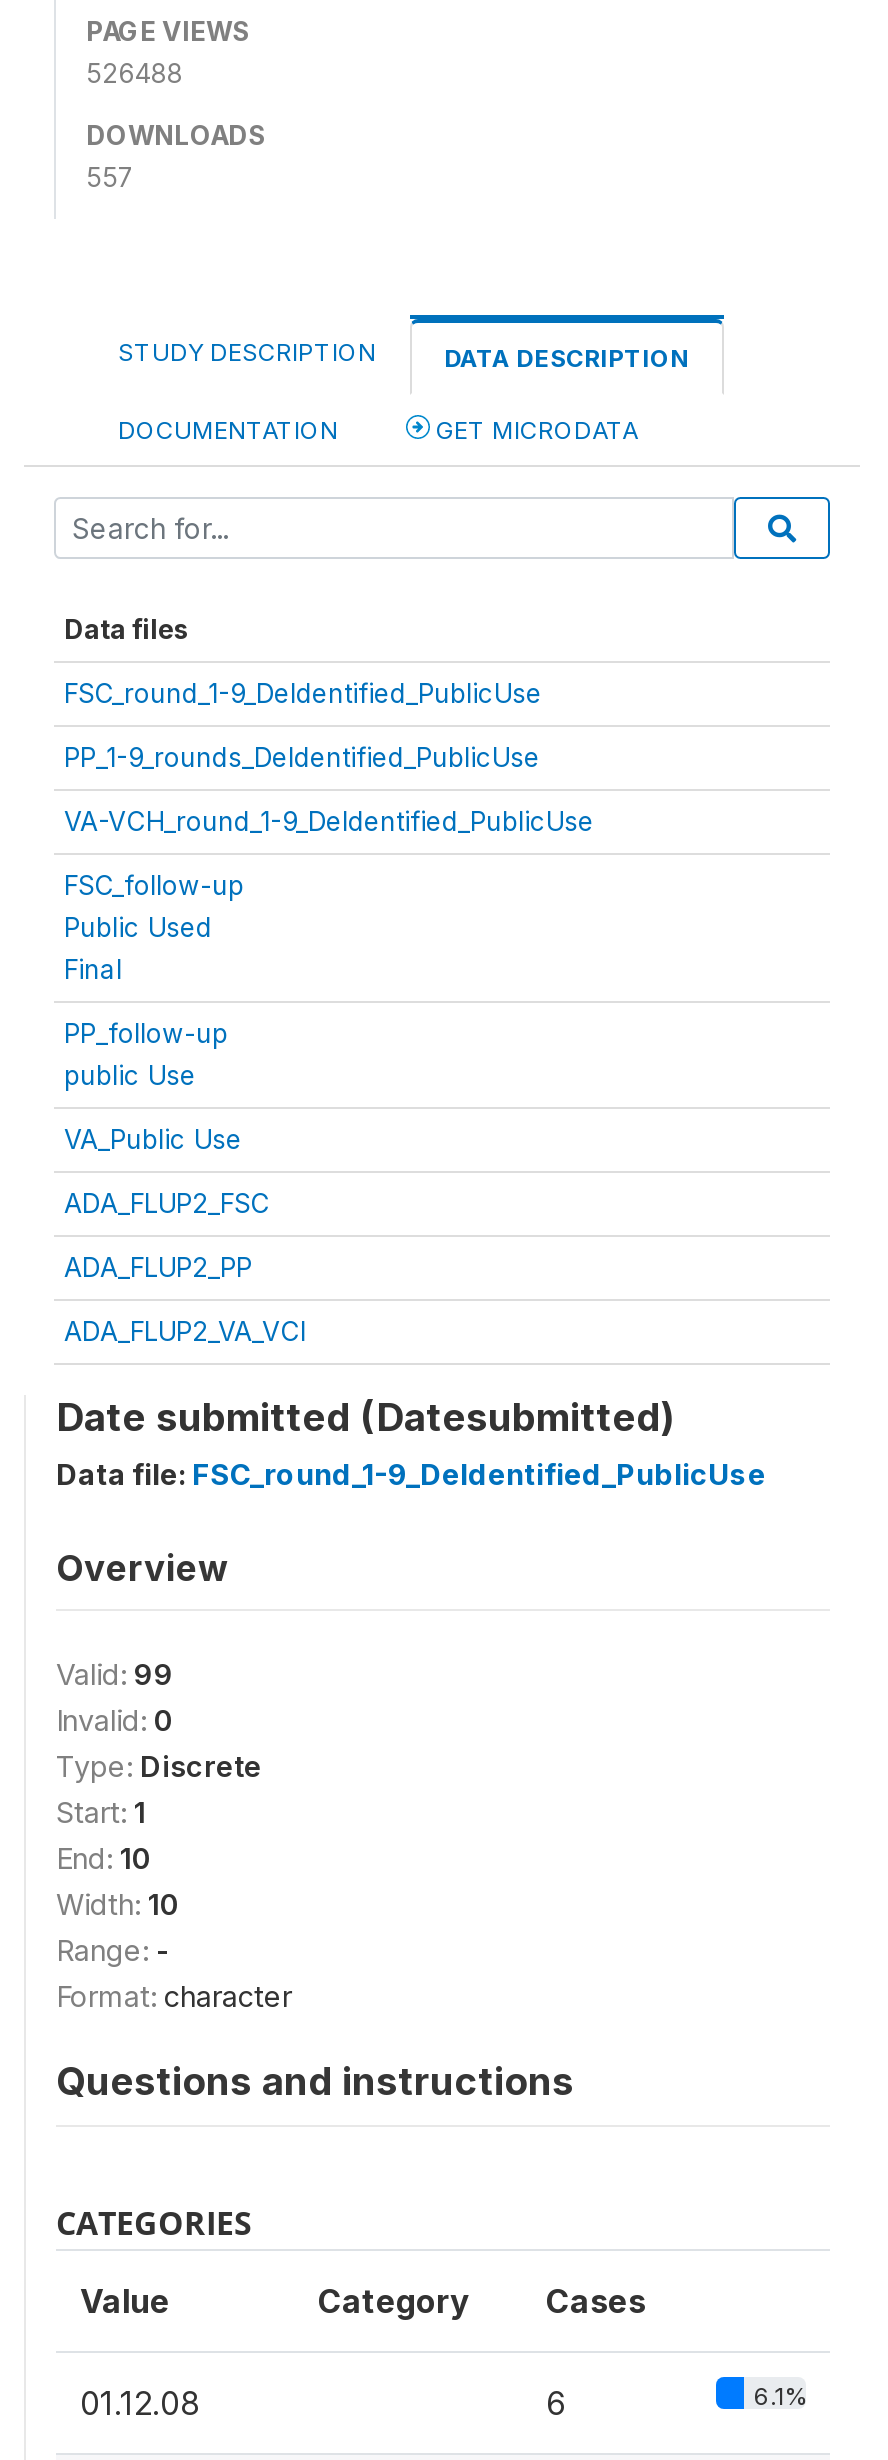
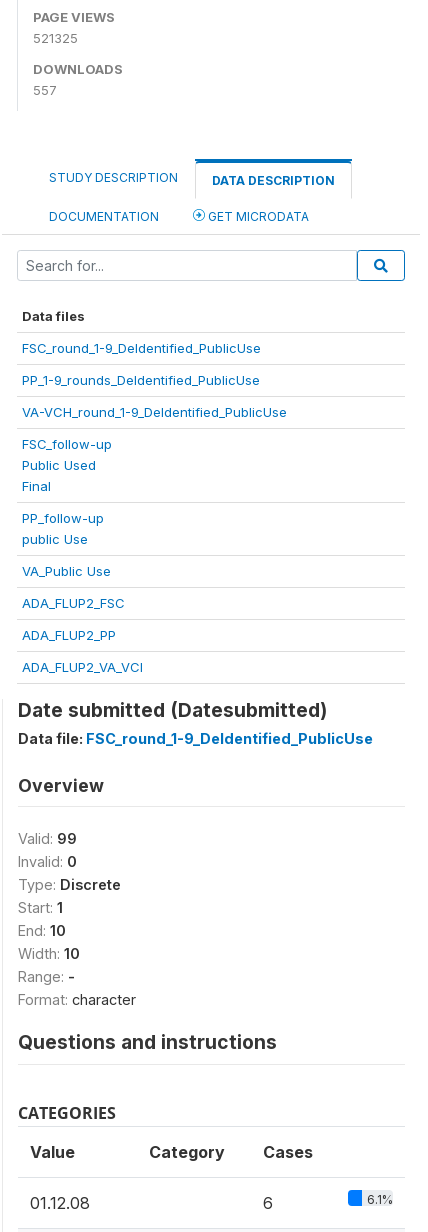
- 526488
+ 521325
